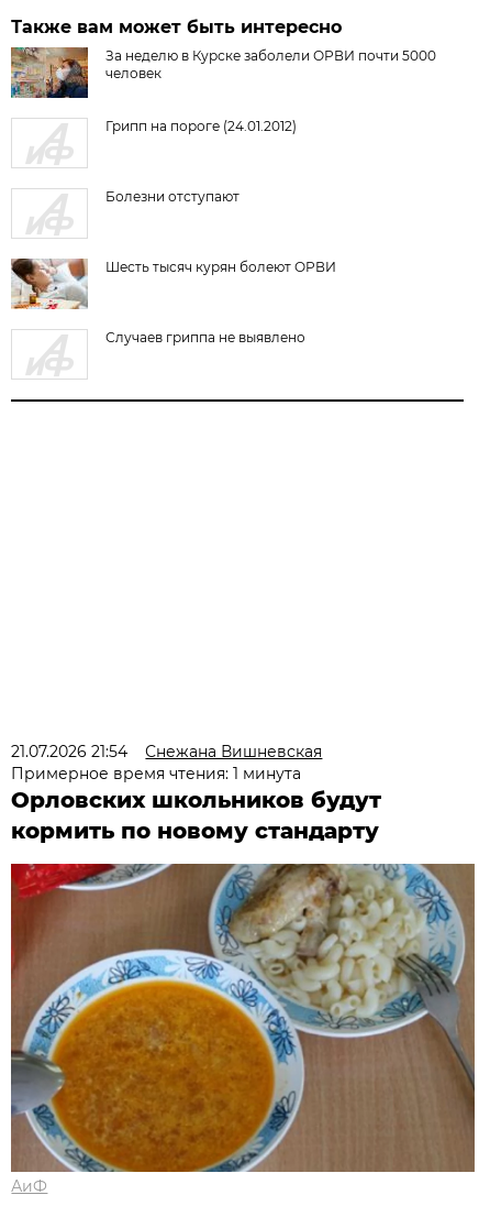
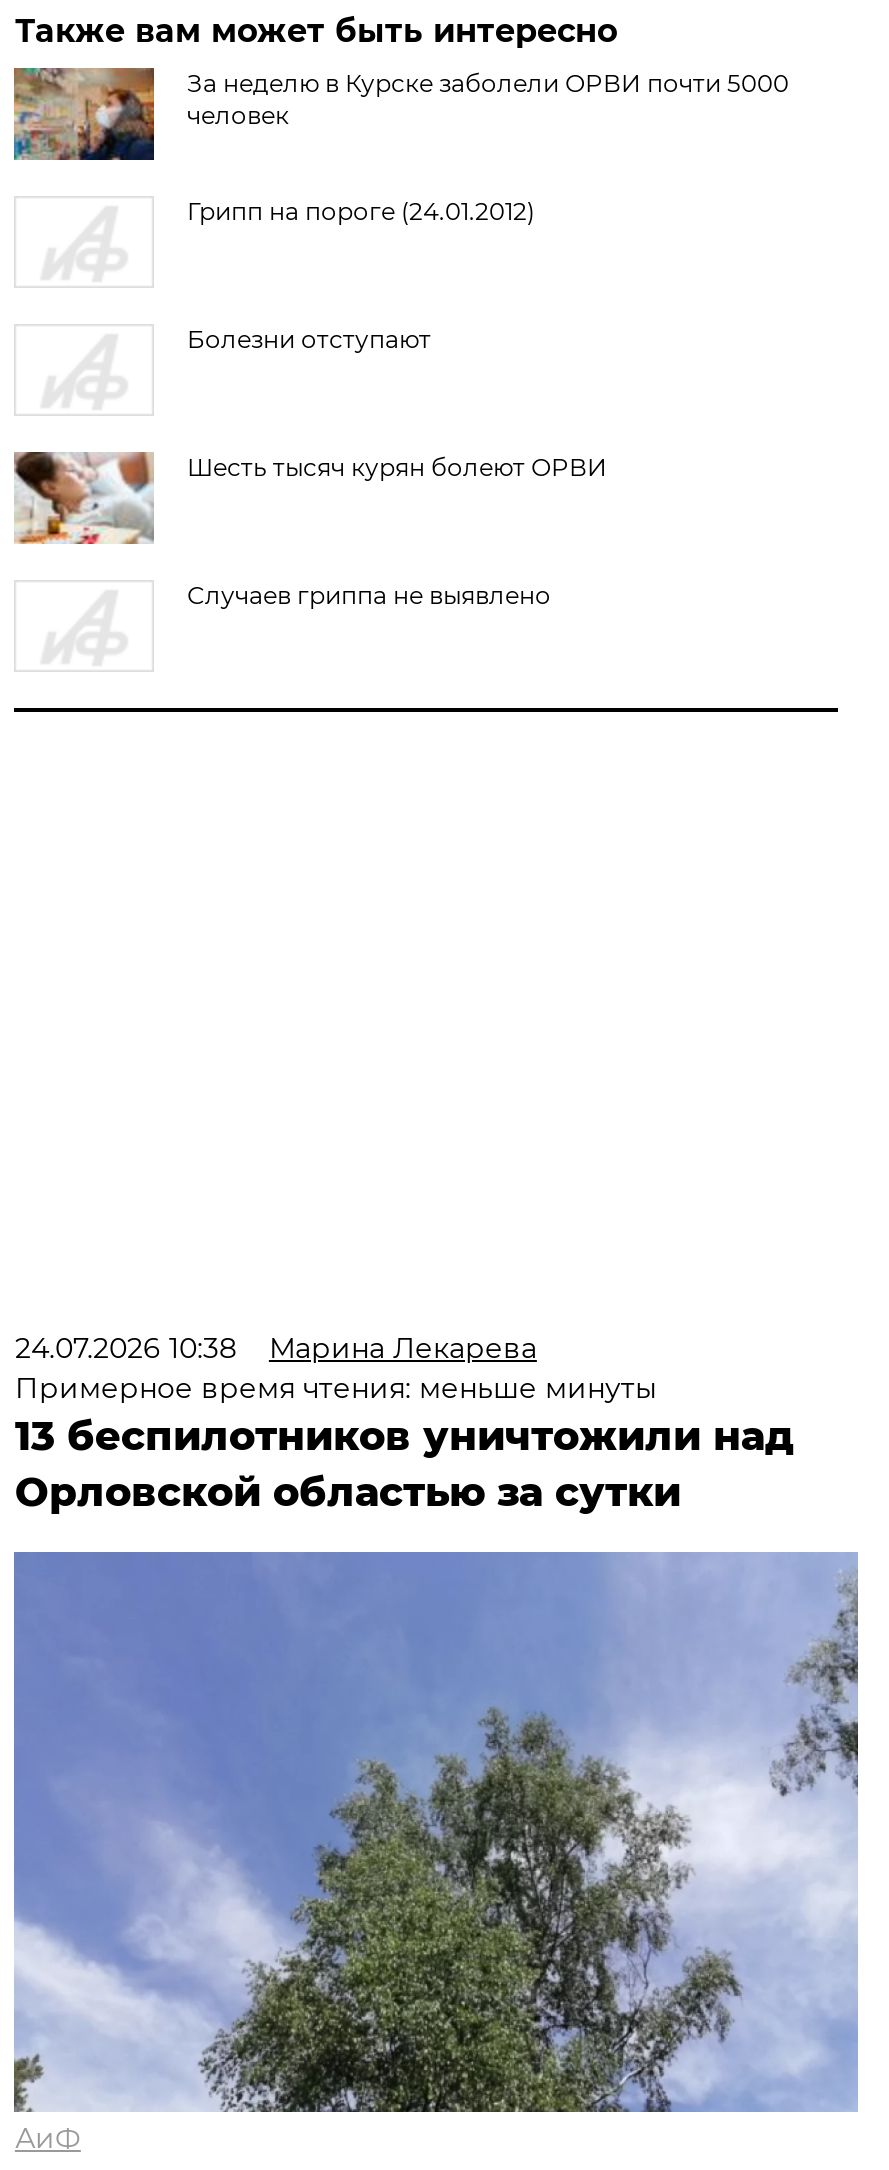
- 21.07.2026 21:54
- Снежана Вишневская
- Примерное время чтения: 1 минута
- Орловских школьников будут
- кормить по новому стандарту
+ 24.07.2026 10:38
+ Марина Лекарева
+ Примерное время чтения: меньше минуты
+ 13 беспилотников уничтожили над
+ Орловской областью за сутки

- [image]
+ [image]
